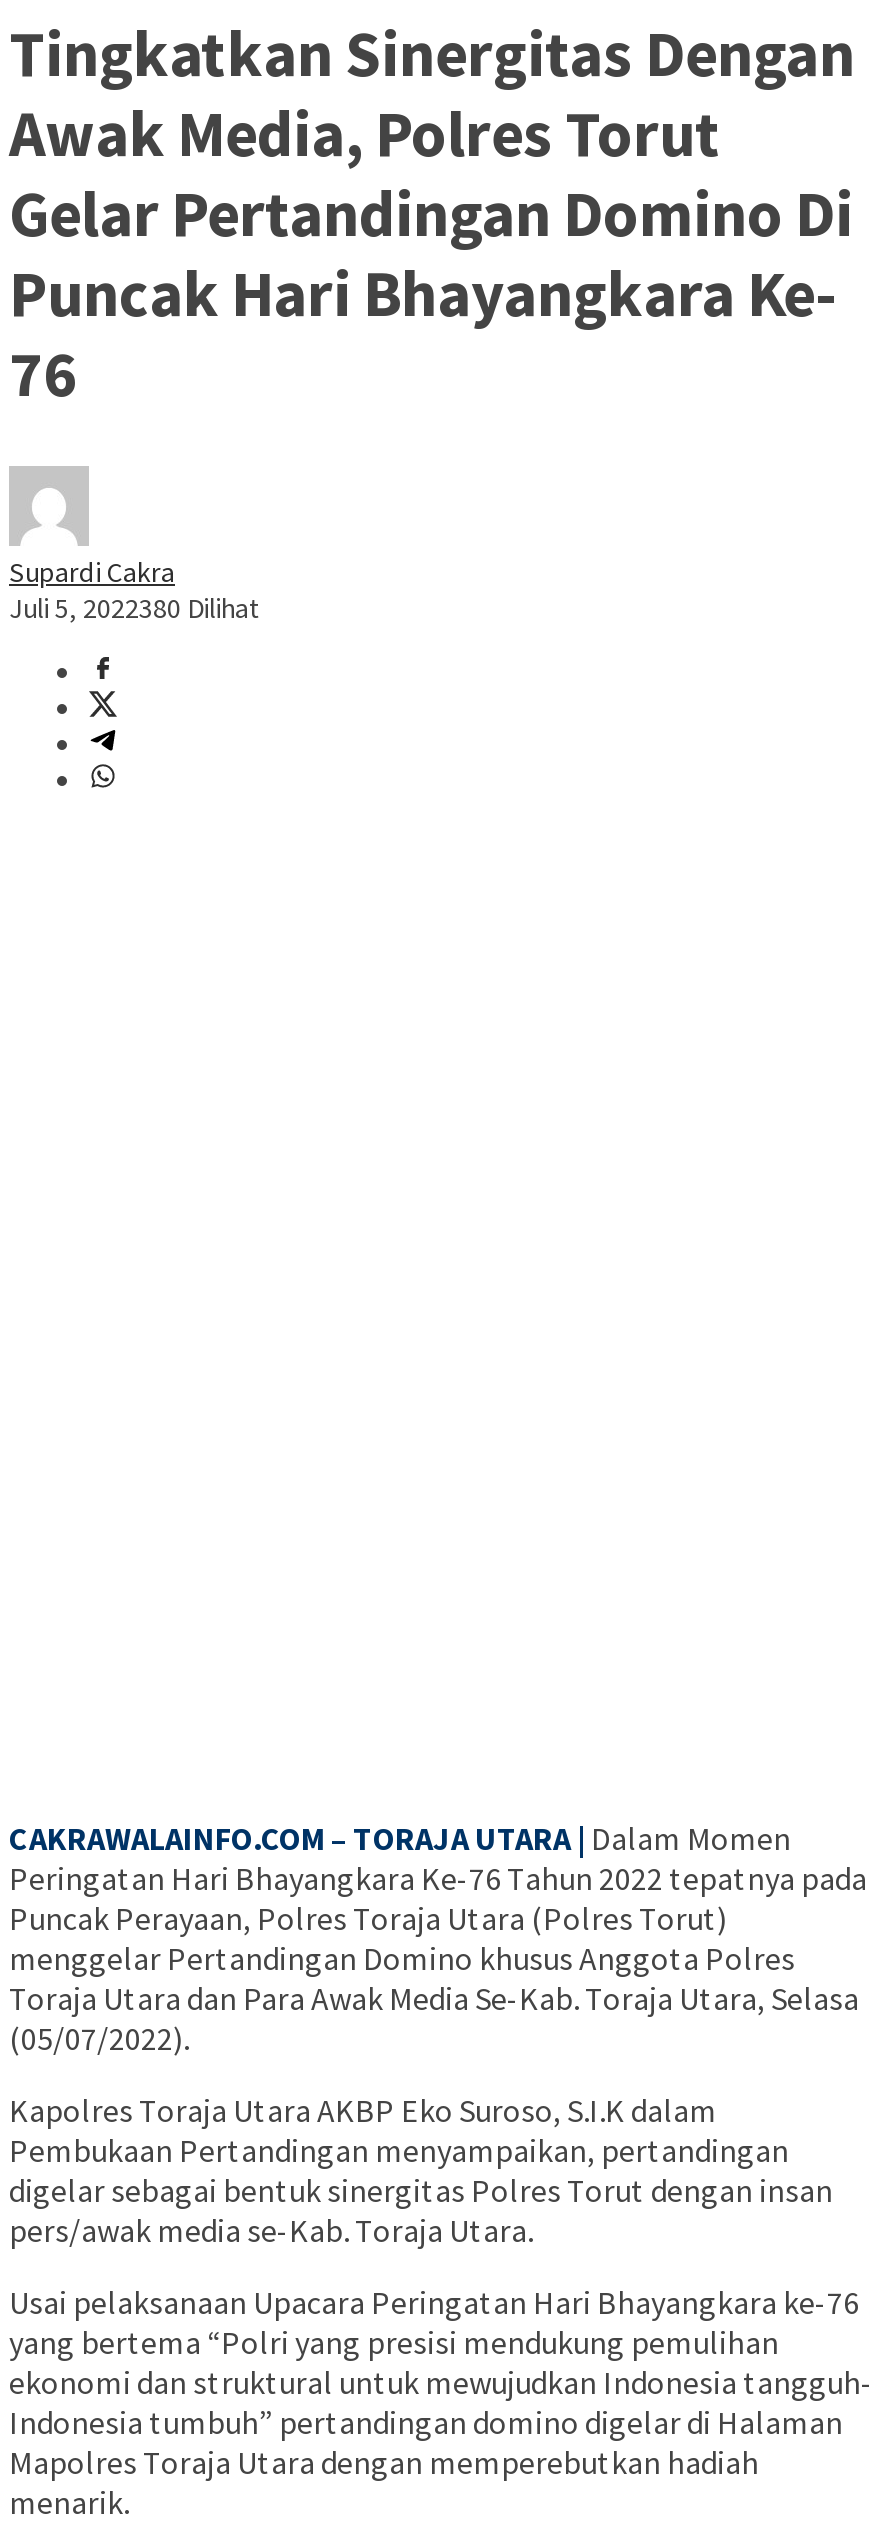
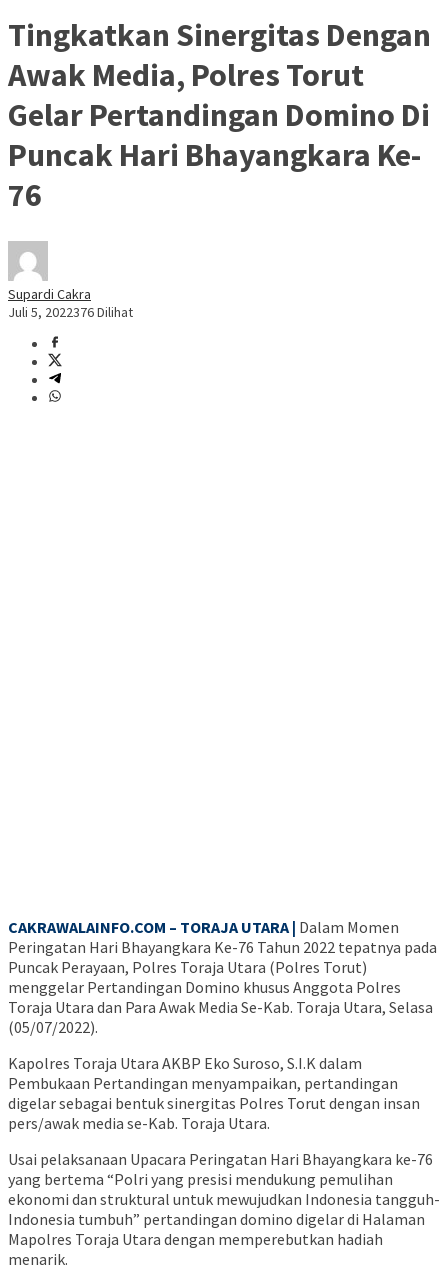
- Juli 5, 2022380 Dilihat
+ Juli 5, 2022376 Dilihat
